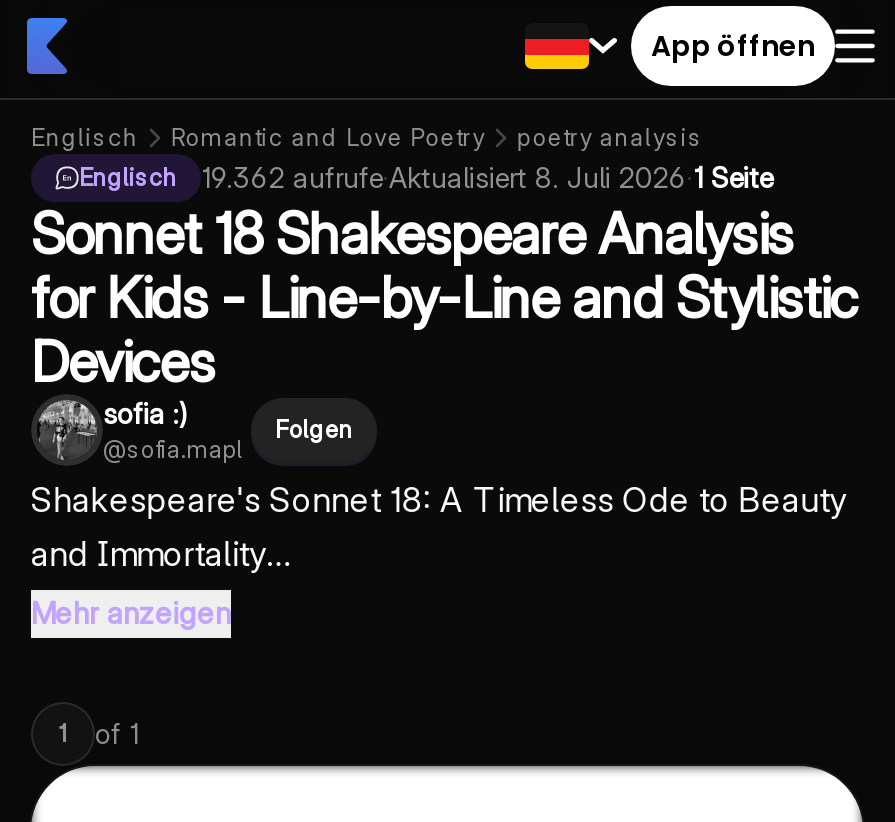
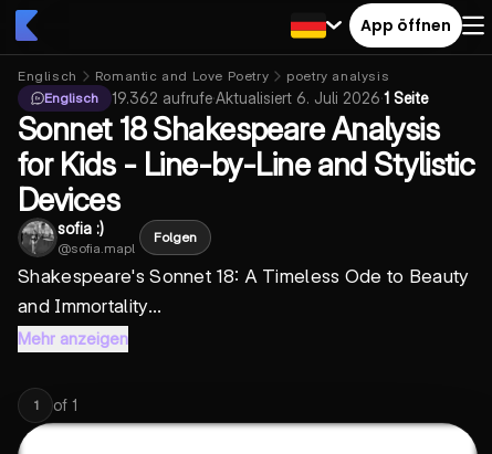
- 19.362 aufrufe · Aktualisiert 8. Juli 2026 · 1 Seite
+ 19.362 aufrufe · Aktualisiert 6. Juli 2026 · 1 Seite
